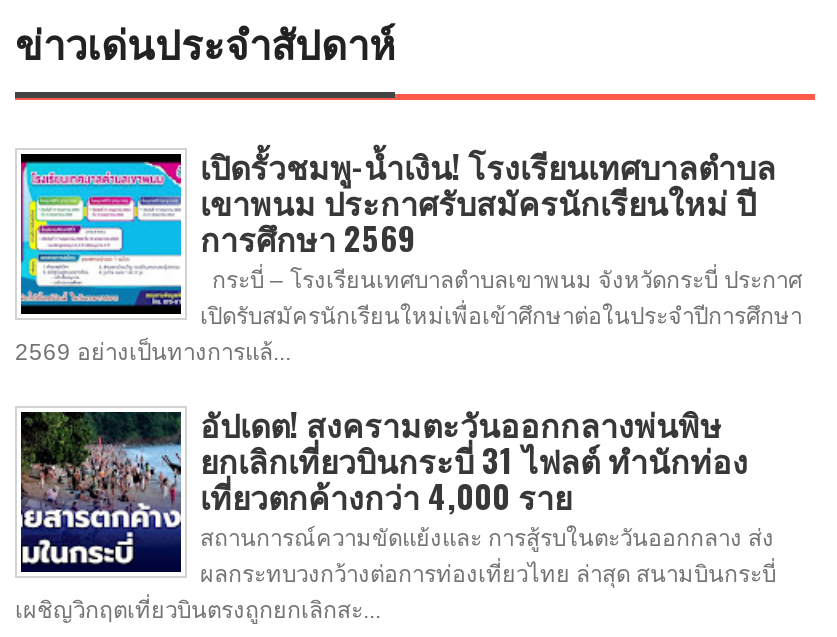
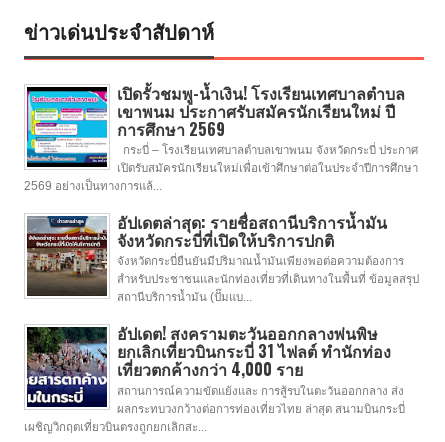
+ [image]
+ อัปเดตล่าสุด: รายชื่อสถานีบริการน้ำมัน
+ จังหวัดกระบี่ที่เปิดให้บริการปกติ
+ จังหวัดกระบี่ยืนยันมีปริมาณน้ำมันเพียงพอต่อความต้องการ
+ สำหรับประชาชนและนักท่องเที่ยวที่เดินทางในพื้นที่ ข้อมูลสรุป
+ สถานีบริการน้ำมัน (ปั๊มแบ...
